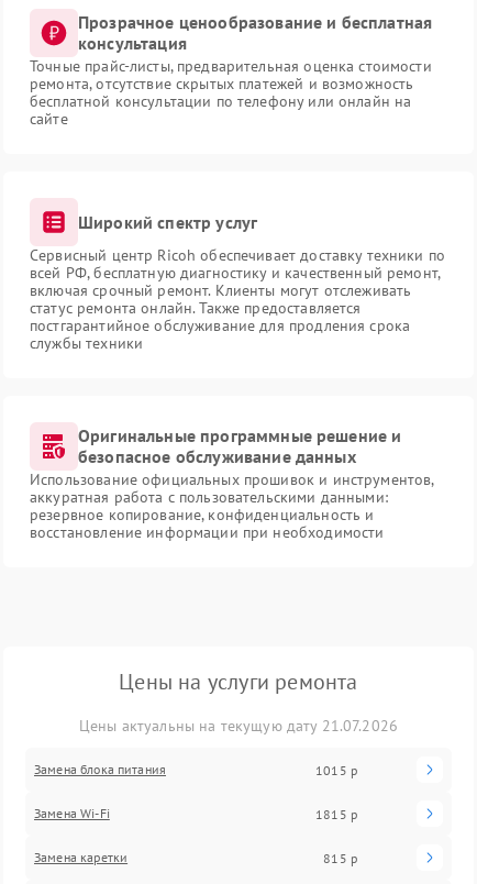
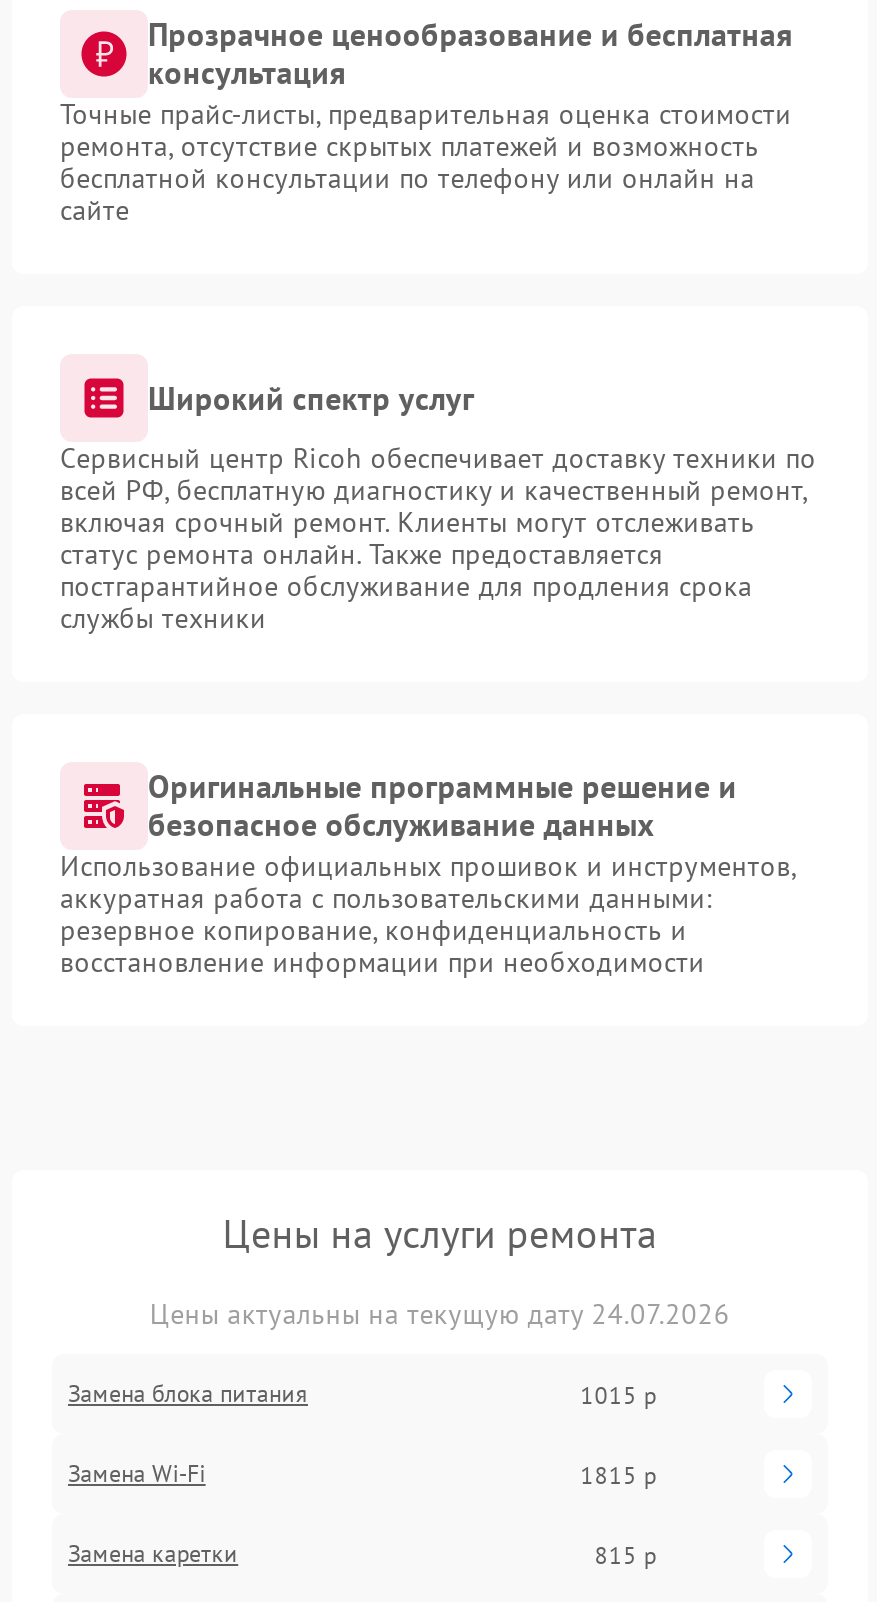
- Цены актуальны на текущую дату 21.07.2026
+ Цены актуальны на текущую дату 24.07.2026
